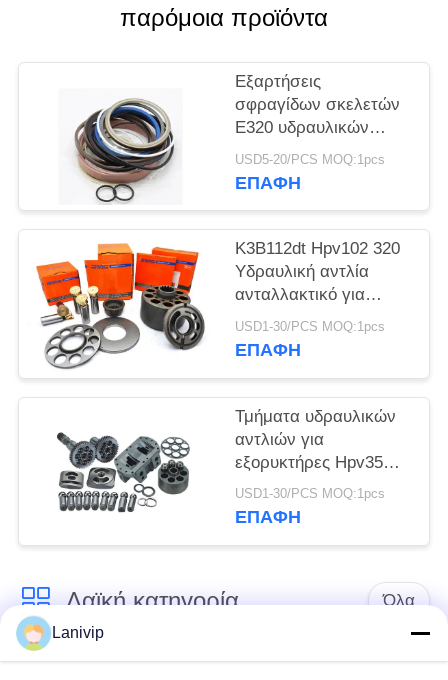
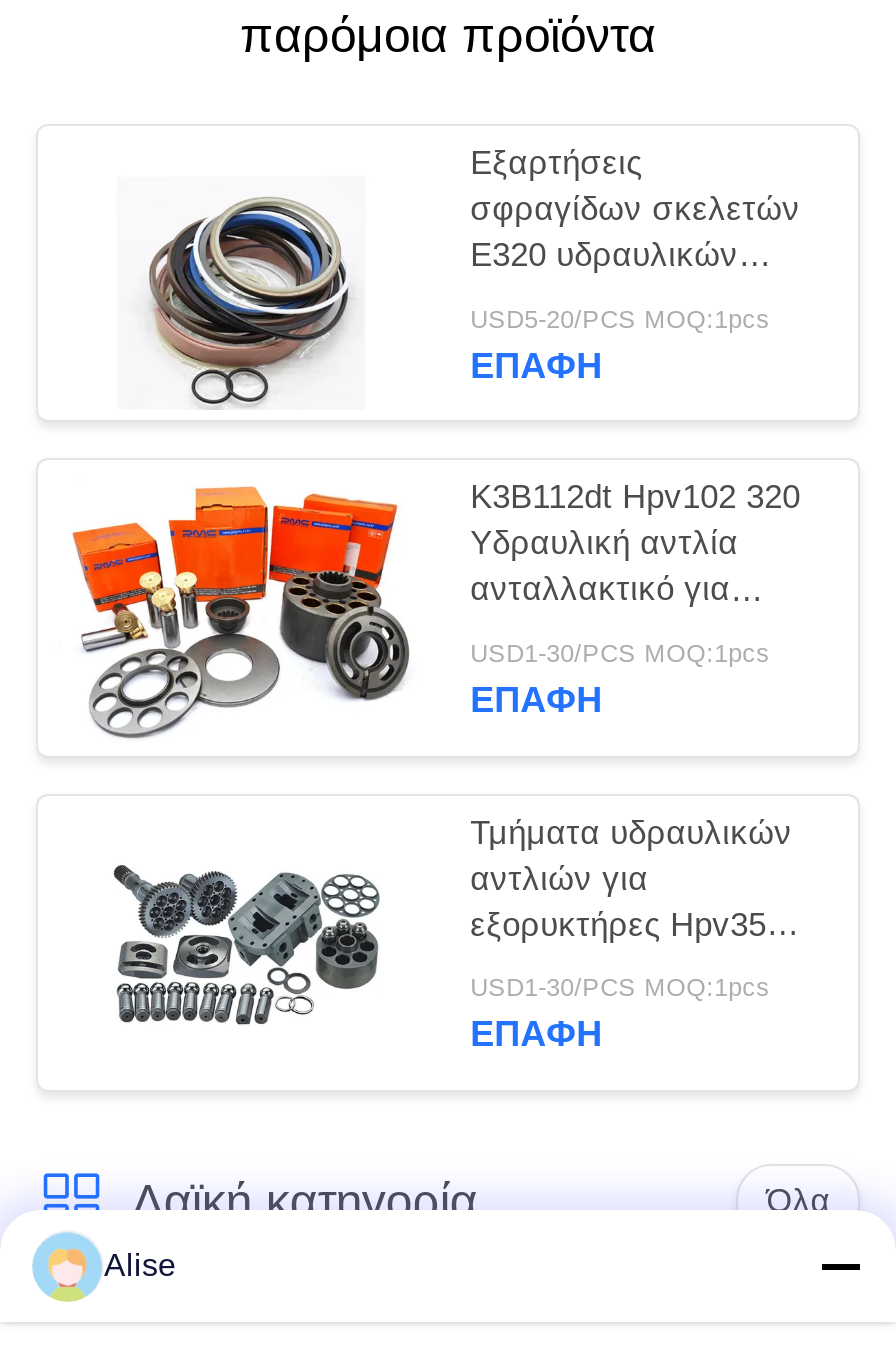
- Lanivip
+ Alise
